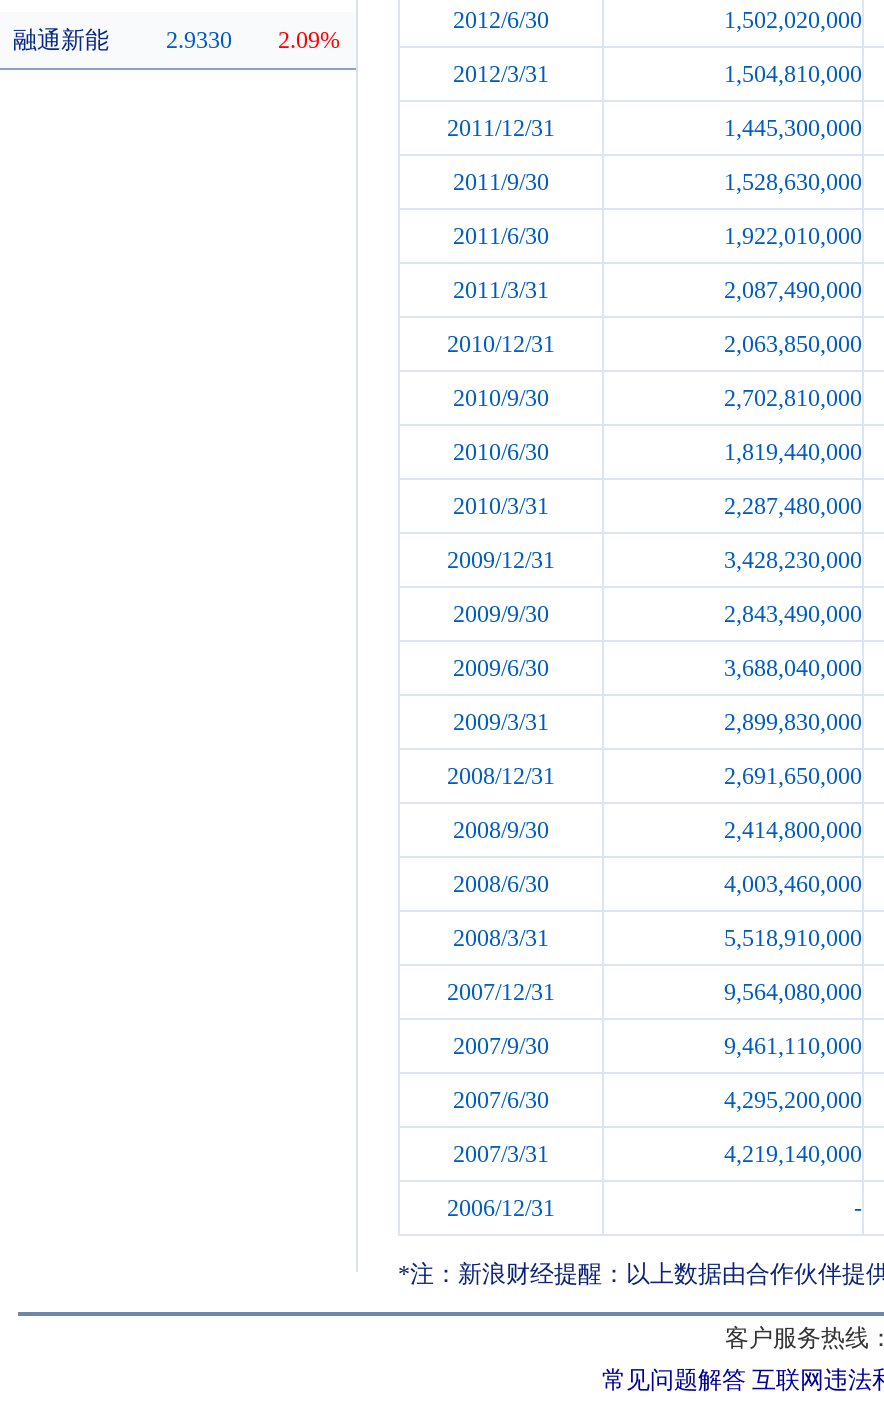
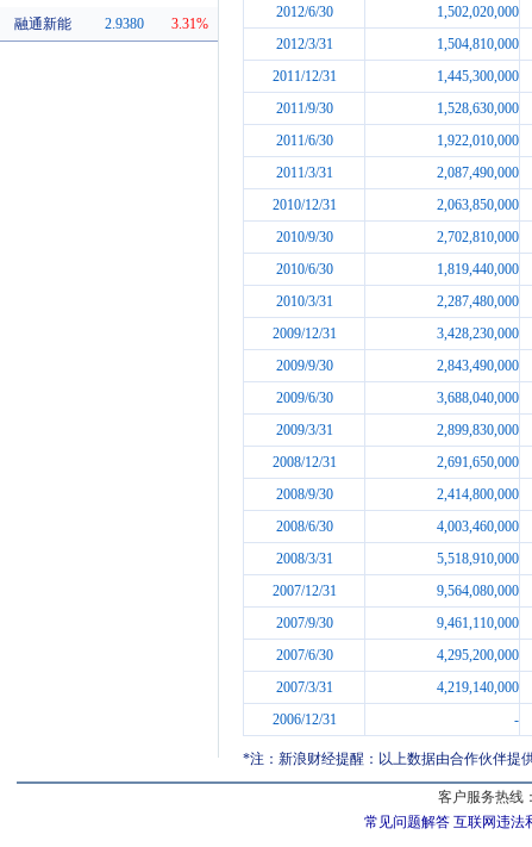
- 2.9330
+ 2.9380

- 2.09%
+ 3.31%
